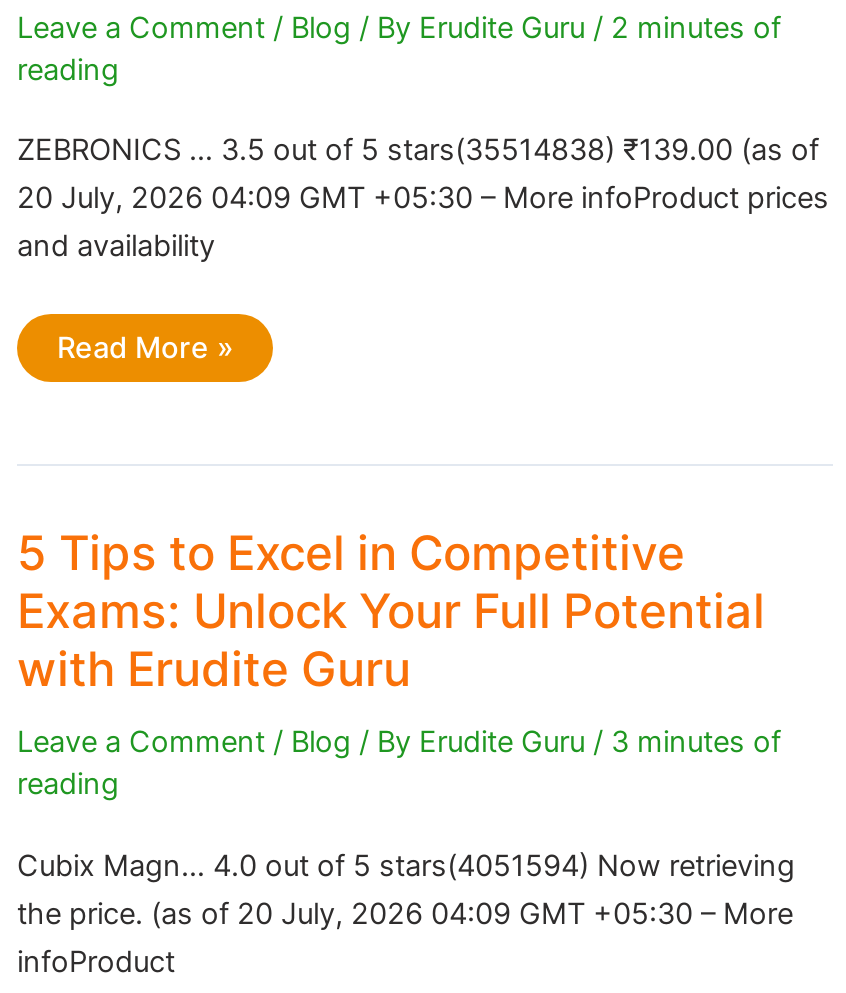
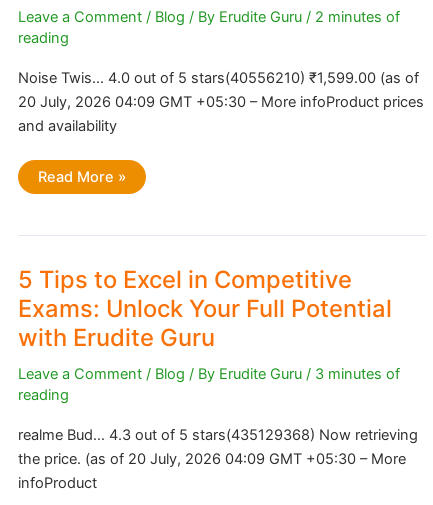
- ZEBRONICS … 3.5 out of 5 stars(35514838) ₹139.00 (as of
+ Noise Twis… 4.0 out of 5 stars(40556210) ₹1,599.00 (as of

- Cubix Magn… 4.0 out of 5 stars(4051594) Now retrieving
+ realme Bud… 4.3 out of 5 stars(435129368) Now retrieving
